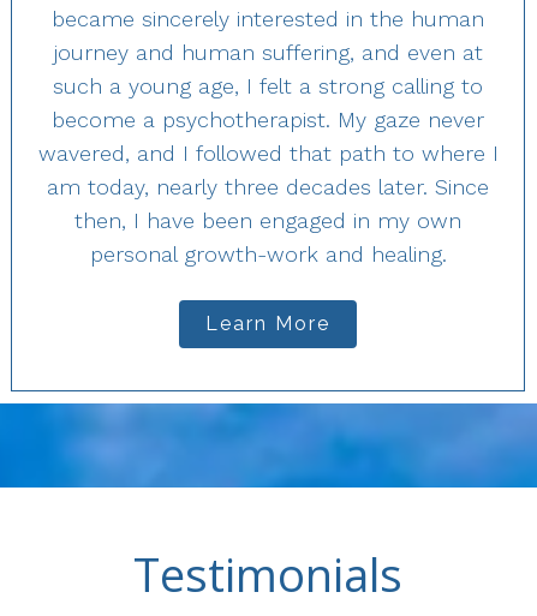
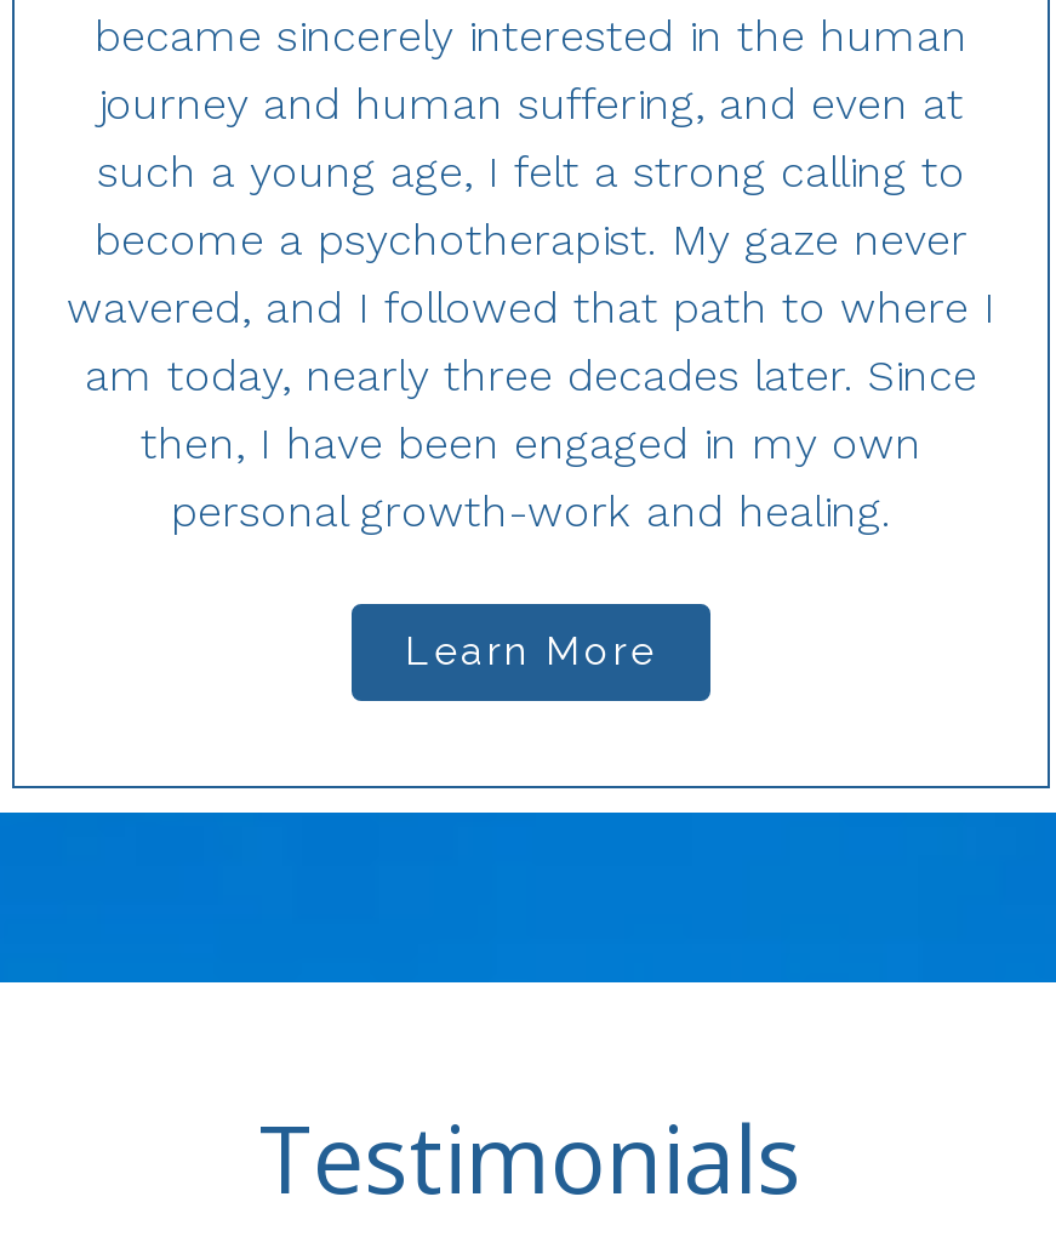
- [image]
